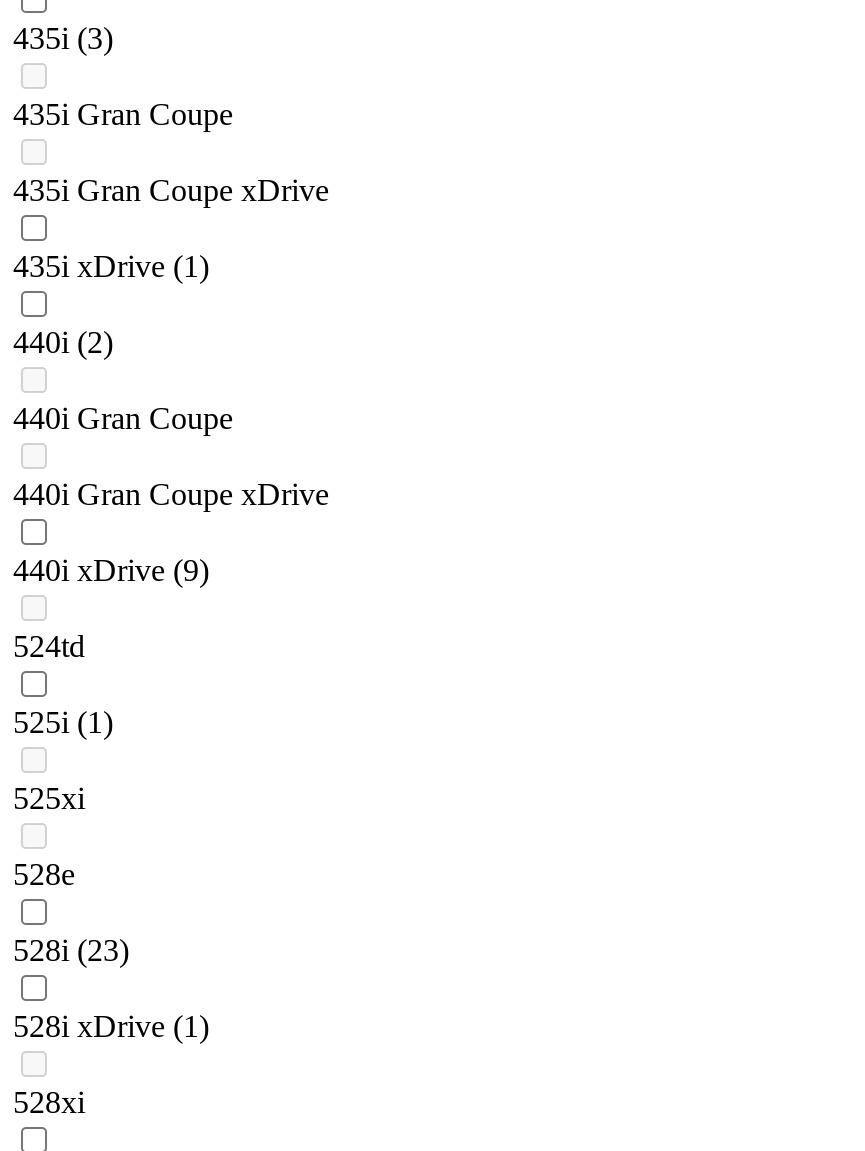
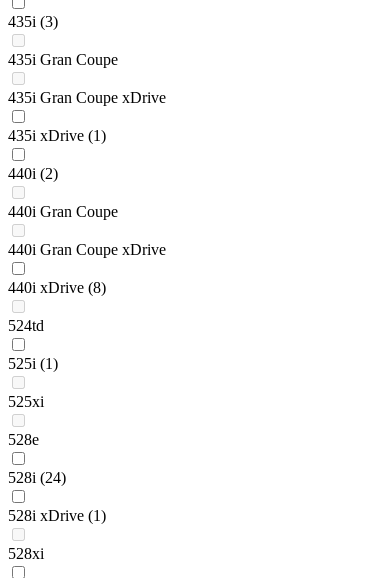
- 440i xDrive (9)
+ 440i xDrive (8)

- 528i (23)
+ 528i (24)
